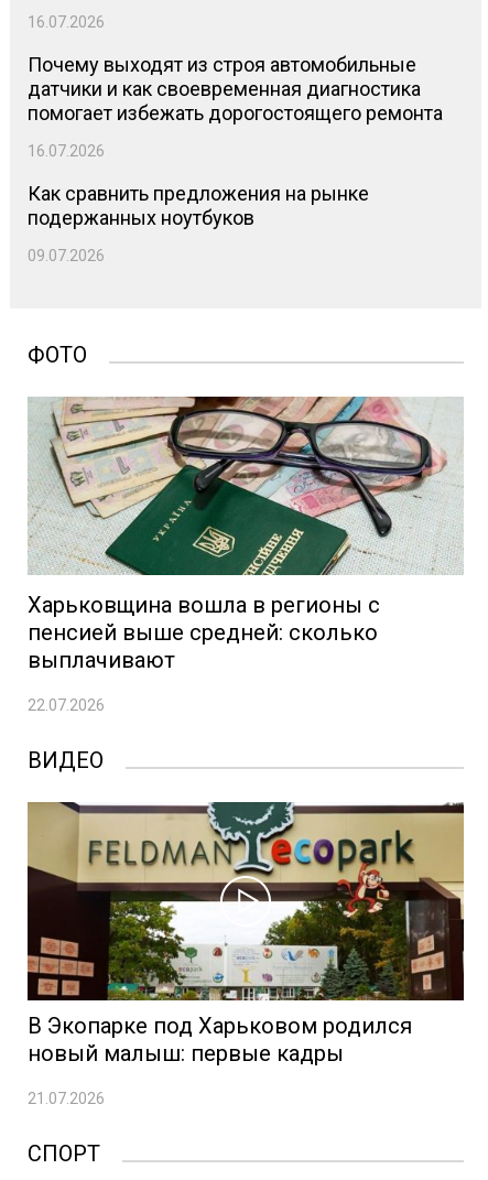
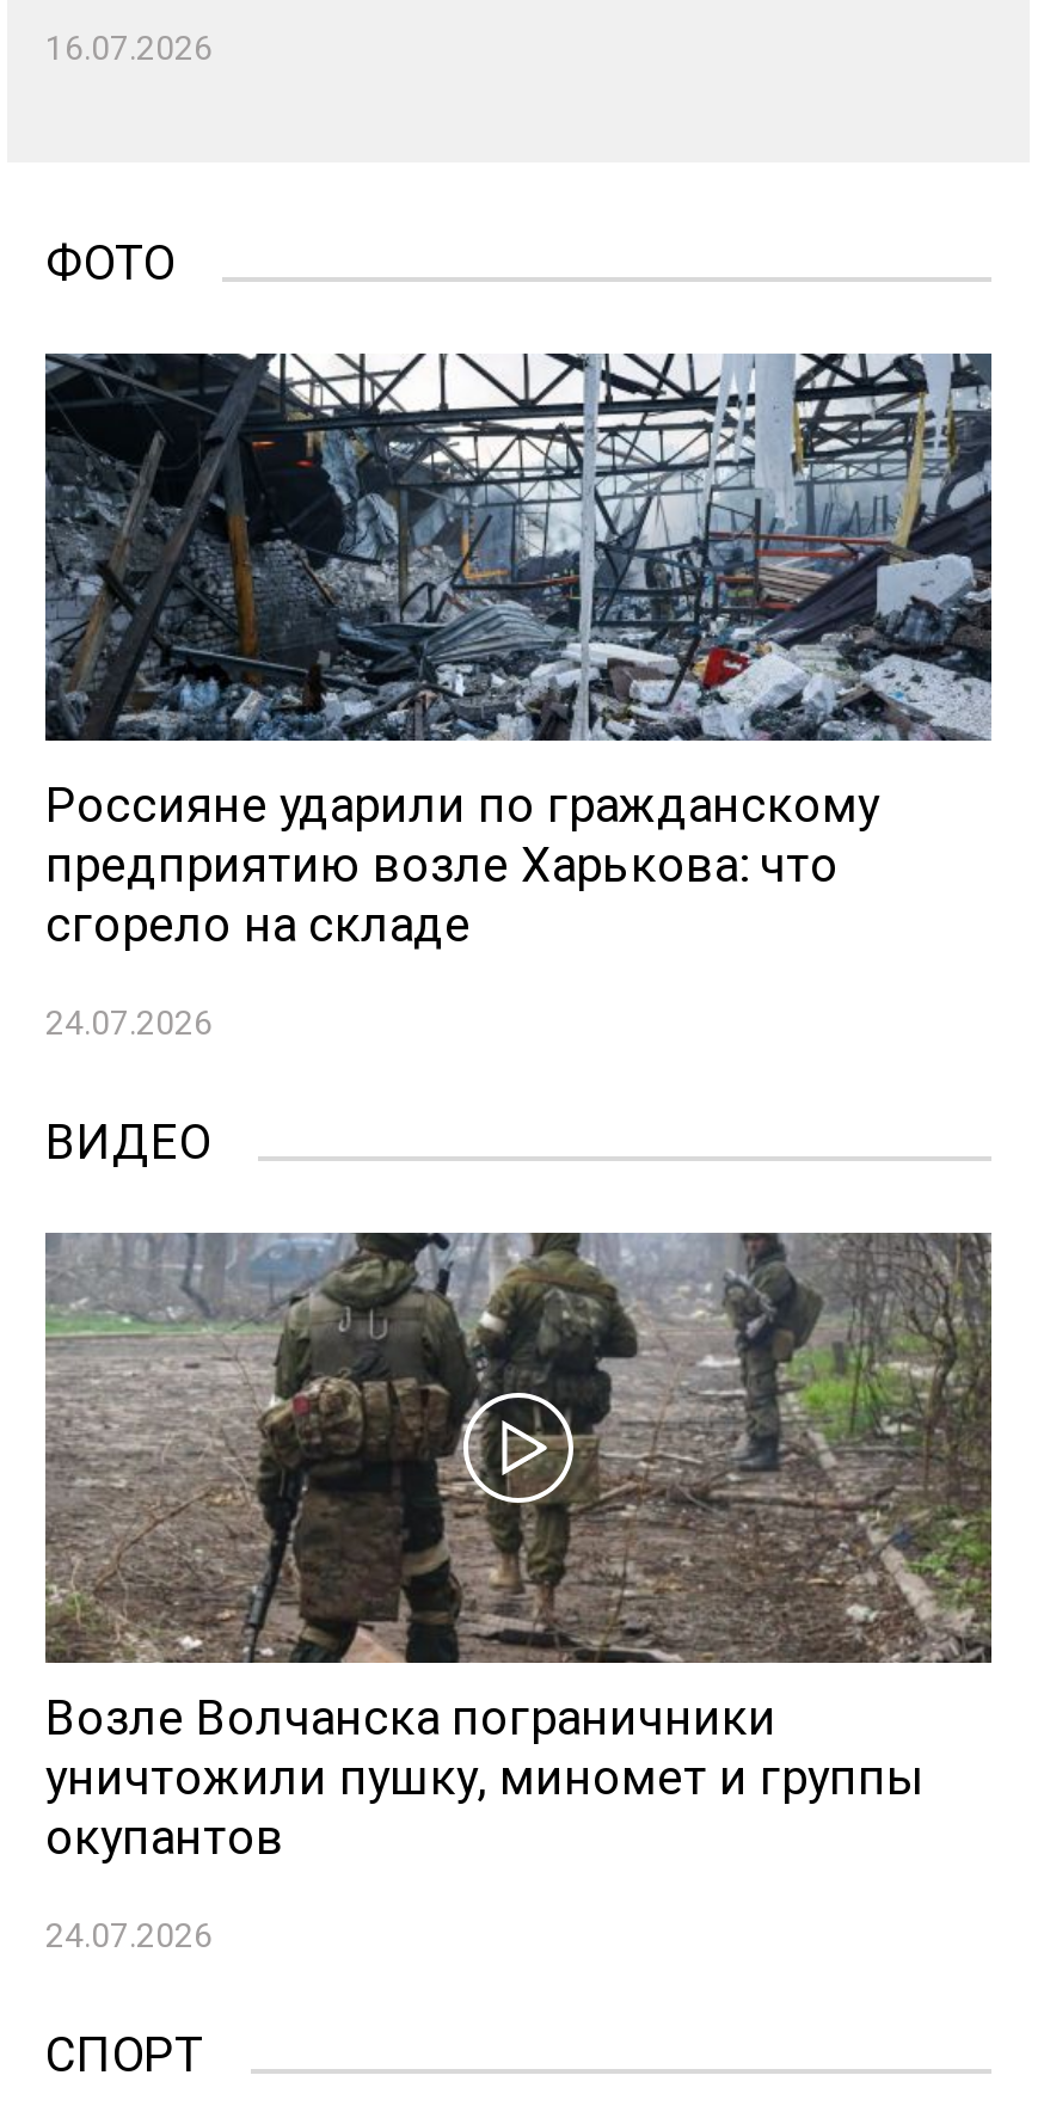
- Почему выходят из строя автомобильные
- датчики и как своевременная диагностика
- помогает избежать дорогостоящего ремонта
- 16.07.2026
- Как сравнить предложения на рынке
- подержанных ноутбуков
- 09.07.2026

moved up: ФОТО

- [image]
- Харьковщина вошла в регионы с
- пенсией выше средней: сколько
- выплачивают
+ [image]
+ Россияне ударили по гражданскому
+ предприятию возле Харькова: что
+ сгорело на складе

- 22.07.2026
+ 24.07.2026

moved up: ВИДЕО

- [image]
- В Экопарке под Харьковом родился
- новый малыш: первые кадры
+ [image]
+ Возле Волчанска пограничники
+ уничтожили пушку, миномет и группы
+ окупантов

- 21.07.2026
+ 24.07.2026
